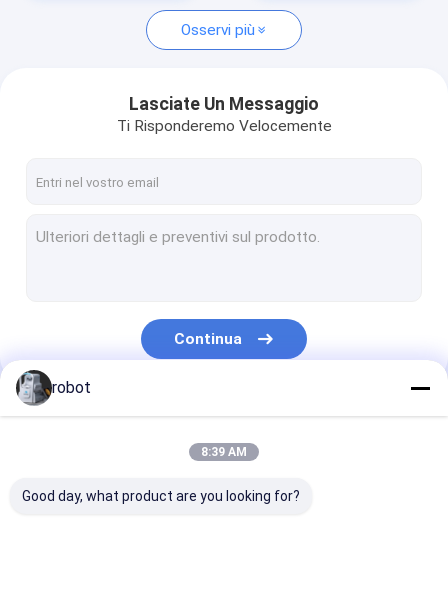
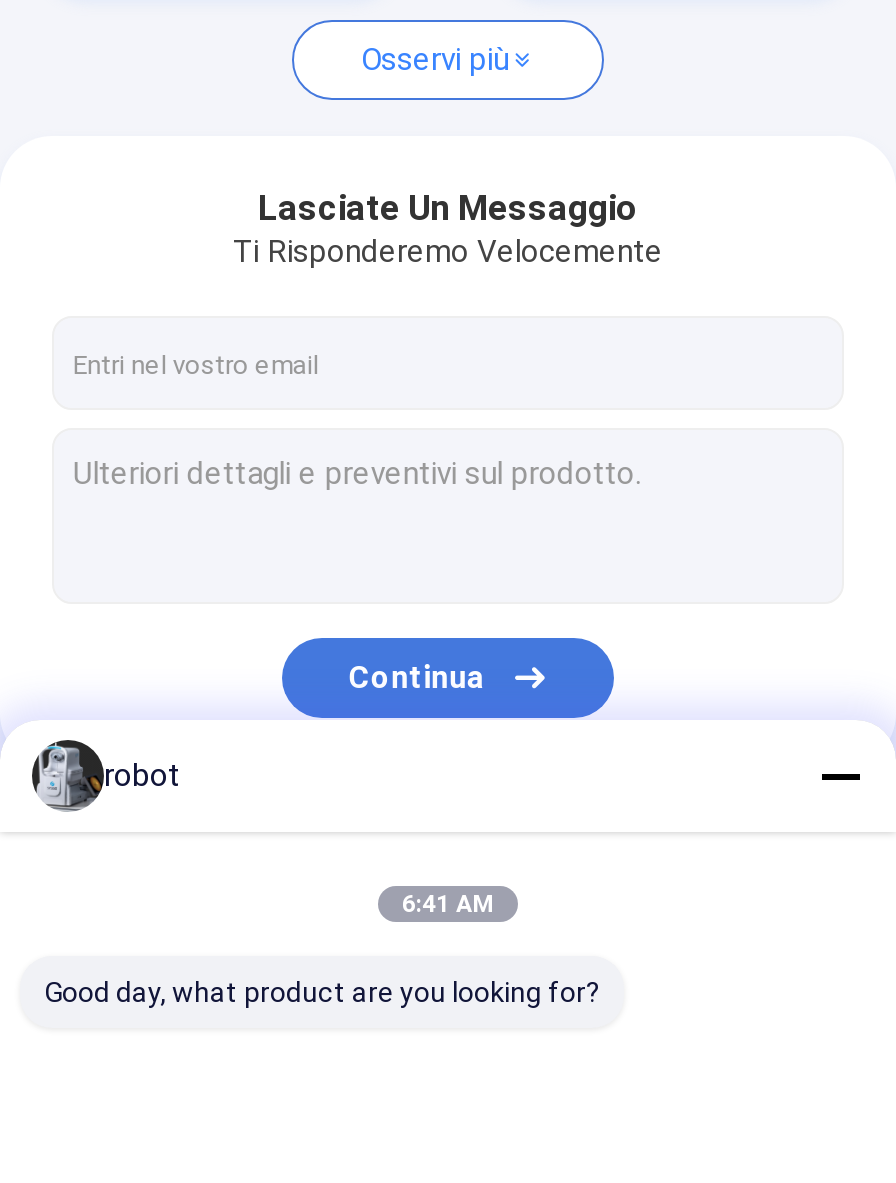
- 8:39 AM
+ 6:41 AM
